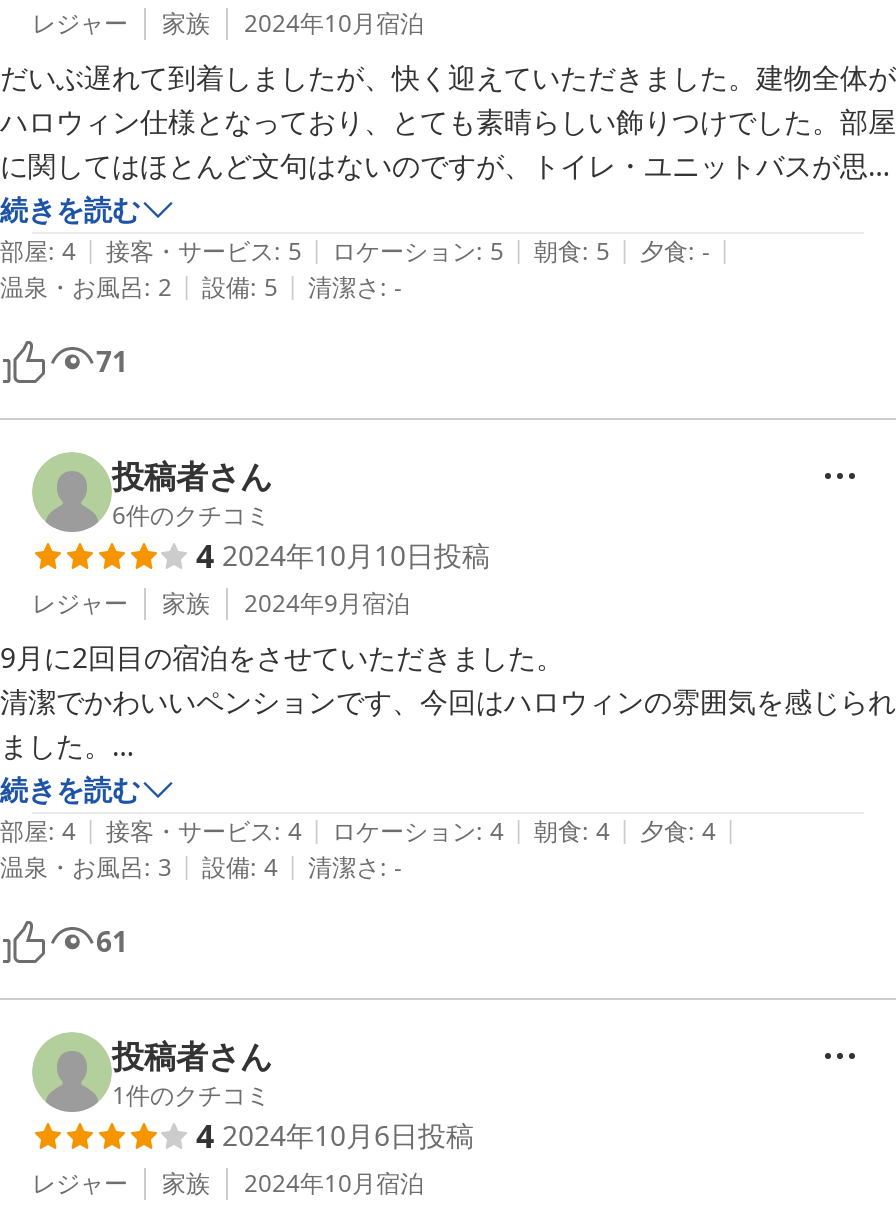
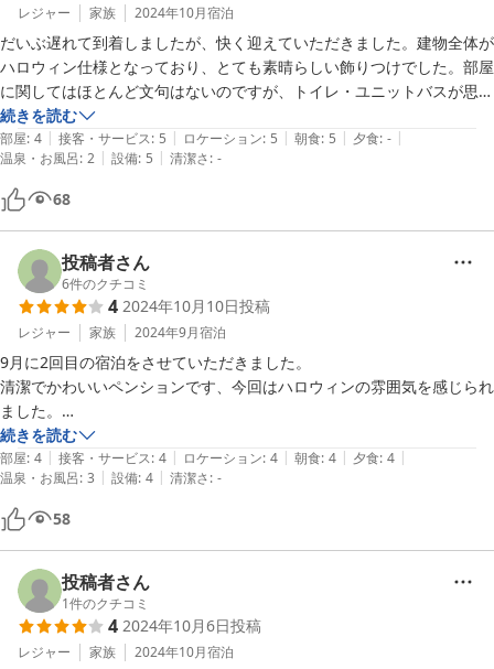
- 71
+ 68

- 61
+ 58
